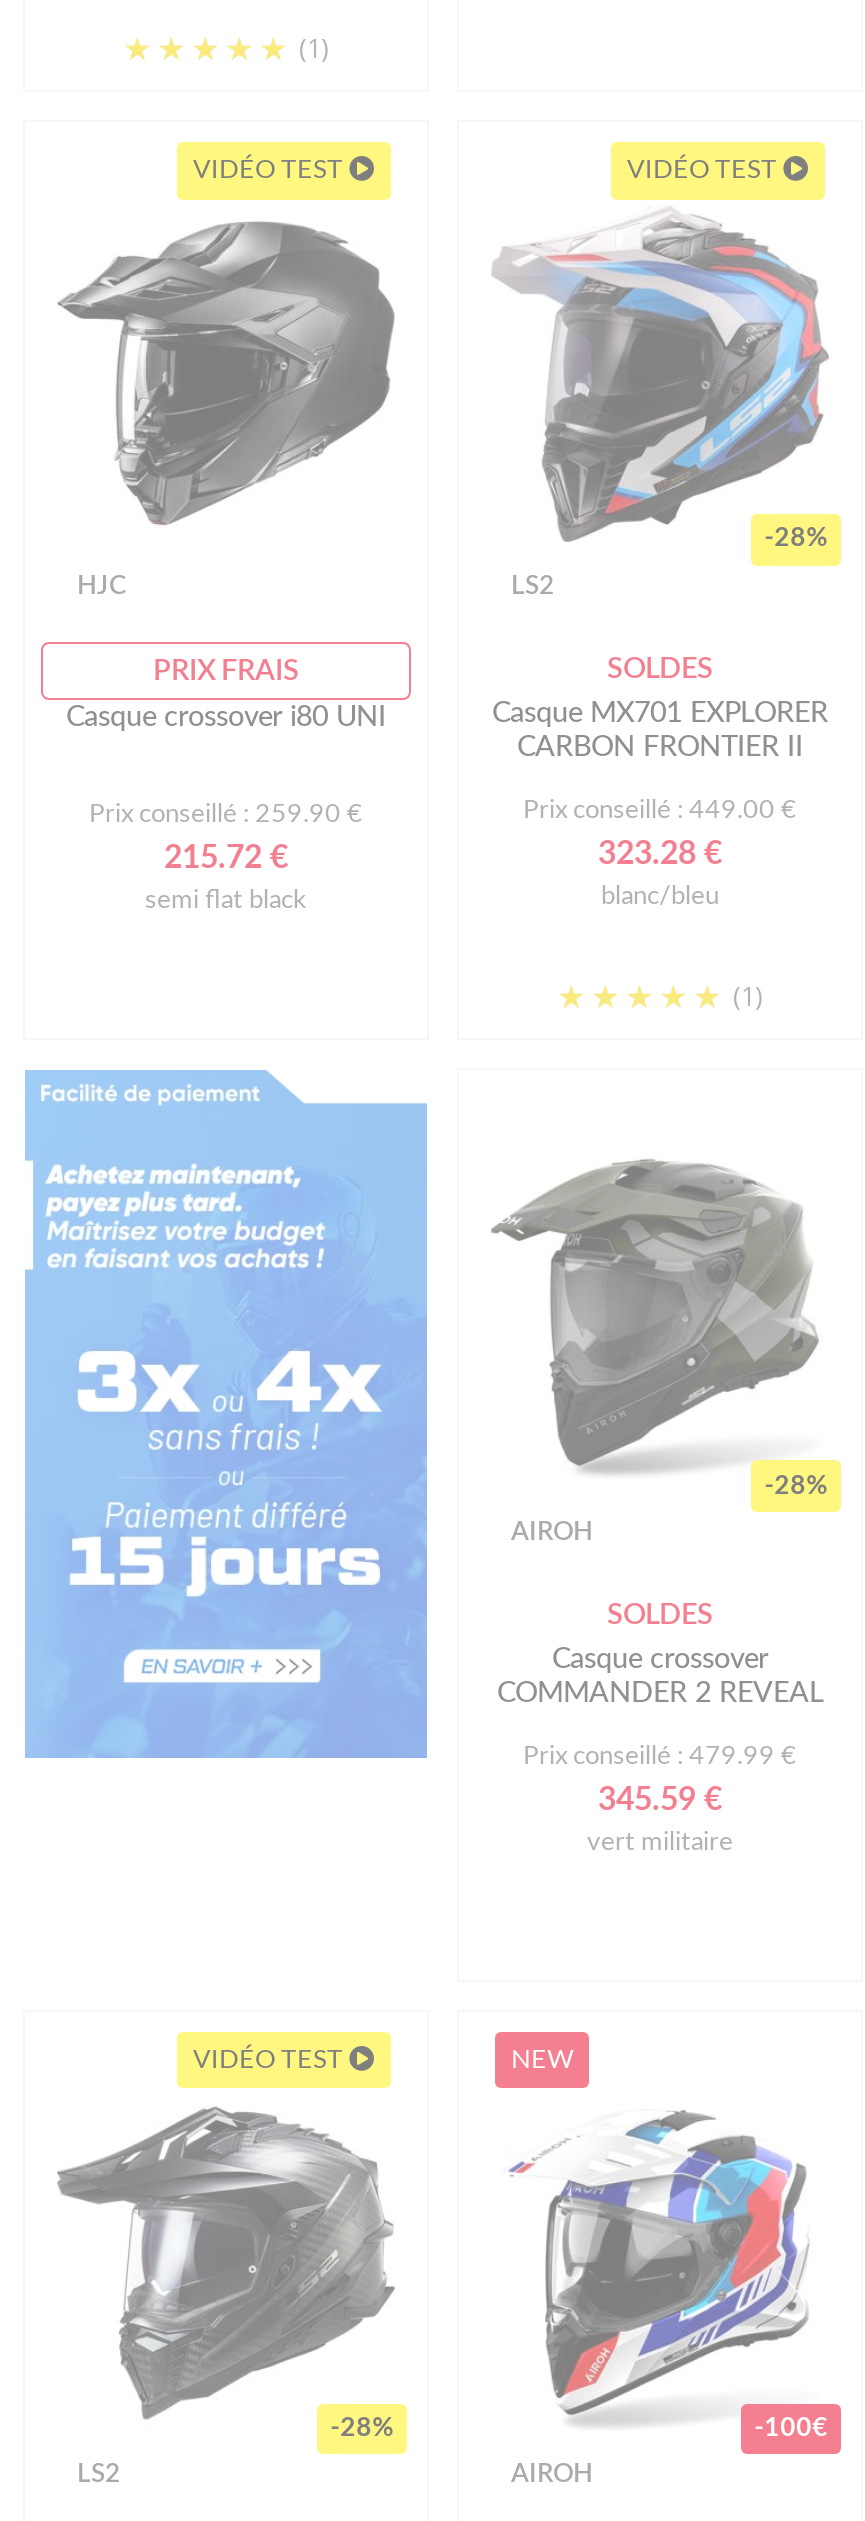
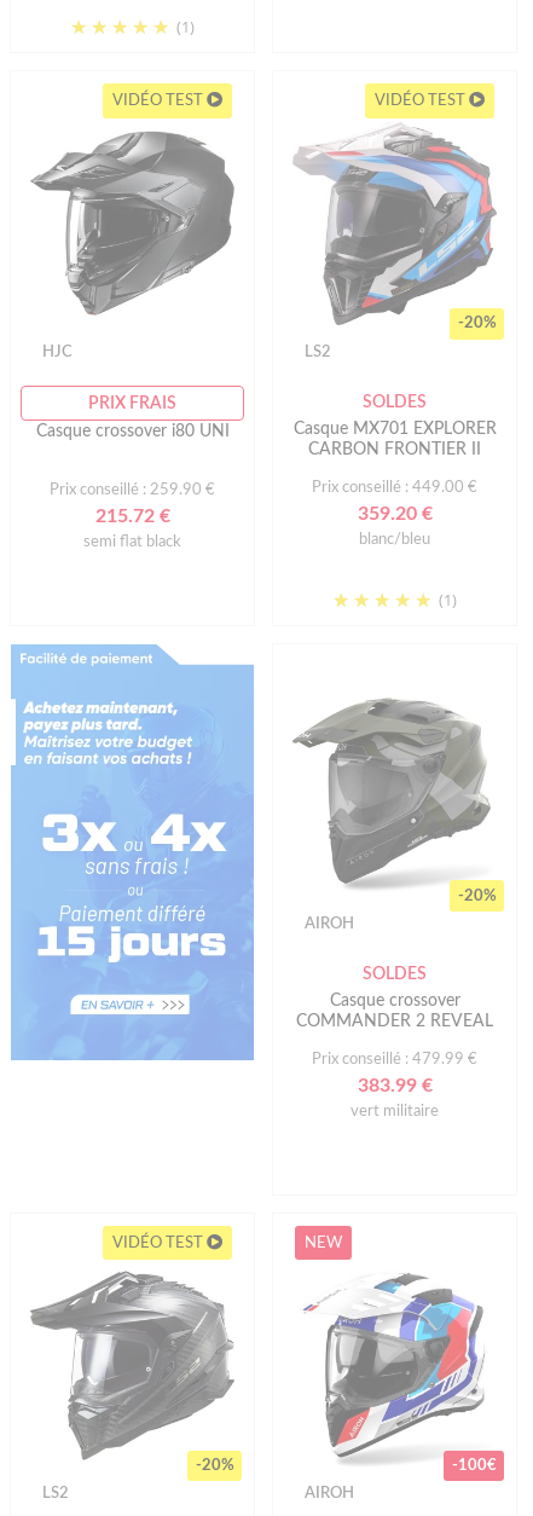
- -28%
+ -20%

- 323.28 €
+ 359.20 €

- -28%
+ -20%

- 345.59 €
+ 383.99 €

- -28%
+ -20%
